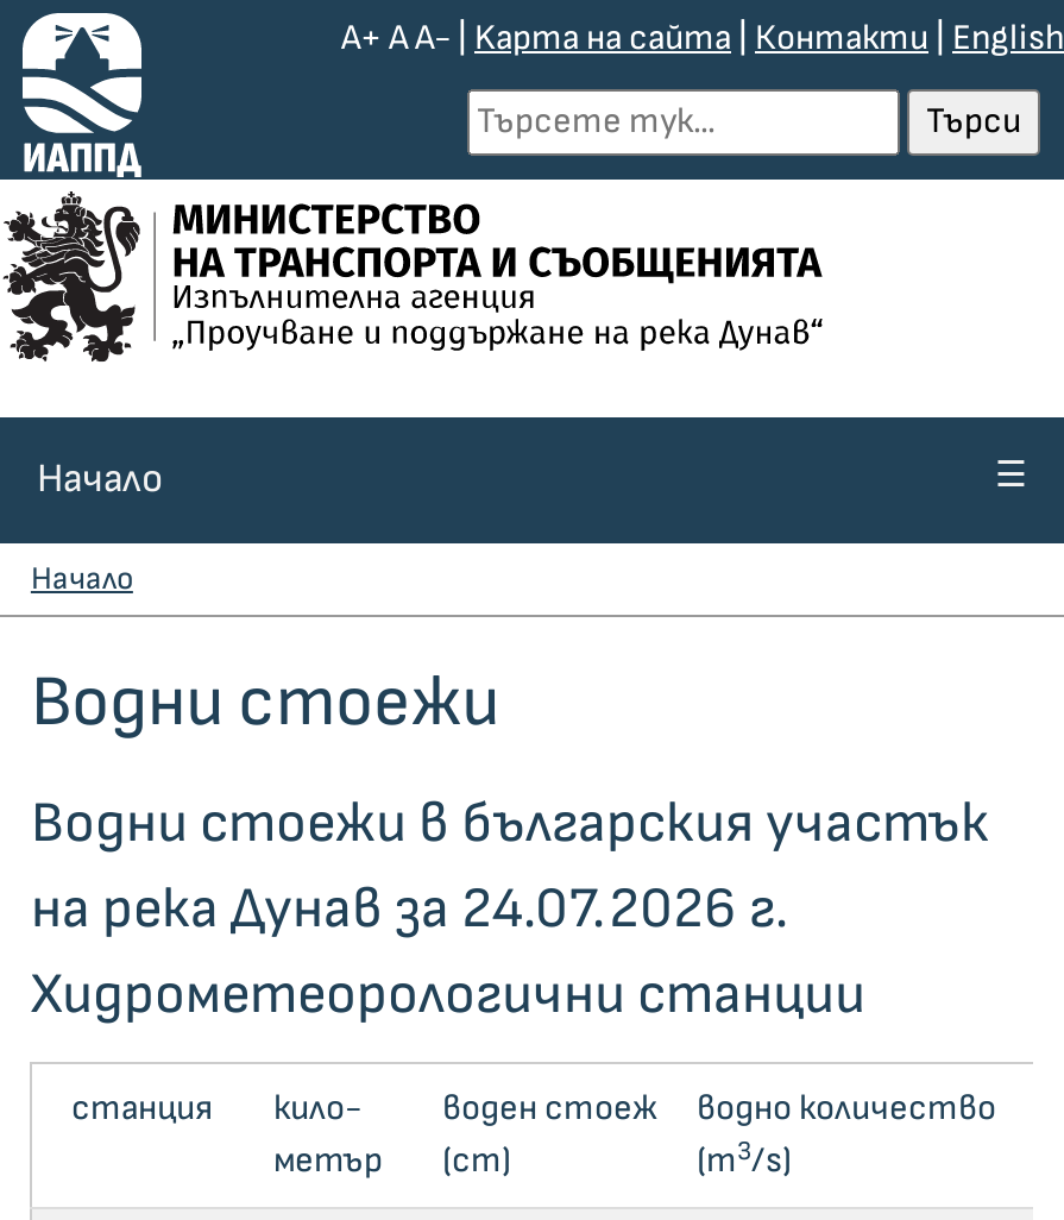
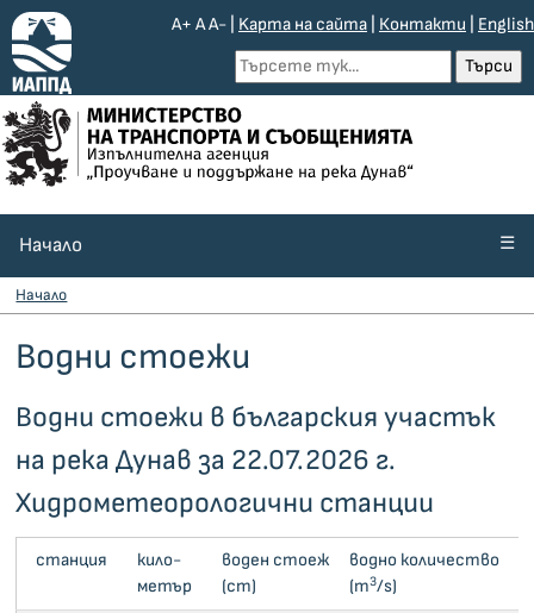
- на река Дунав за 24.07.2026 г.
+ на река Дунав за 22.07.2026 г.
